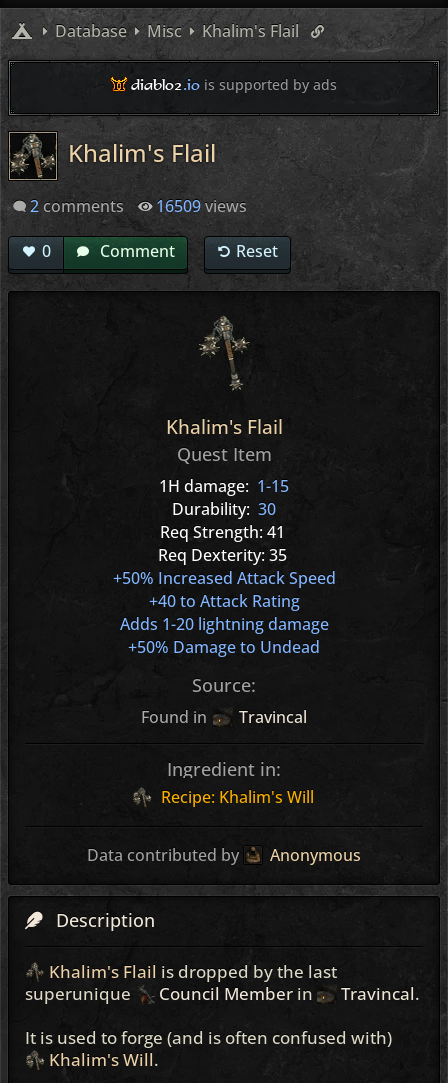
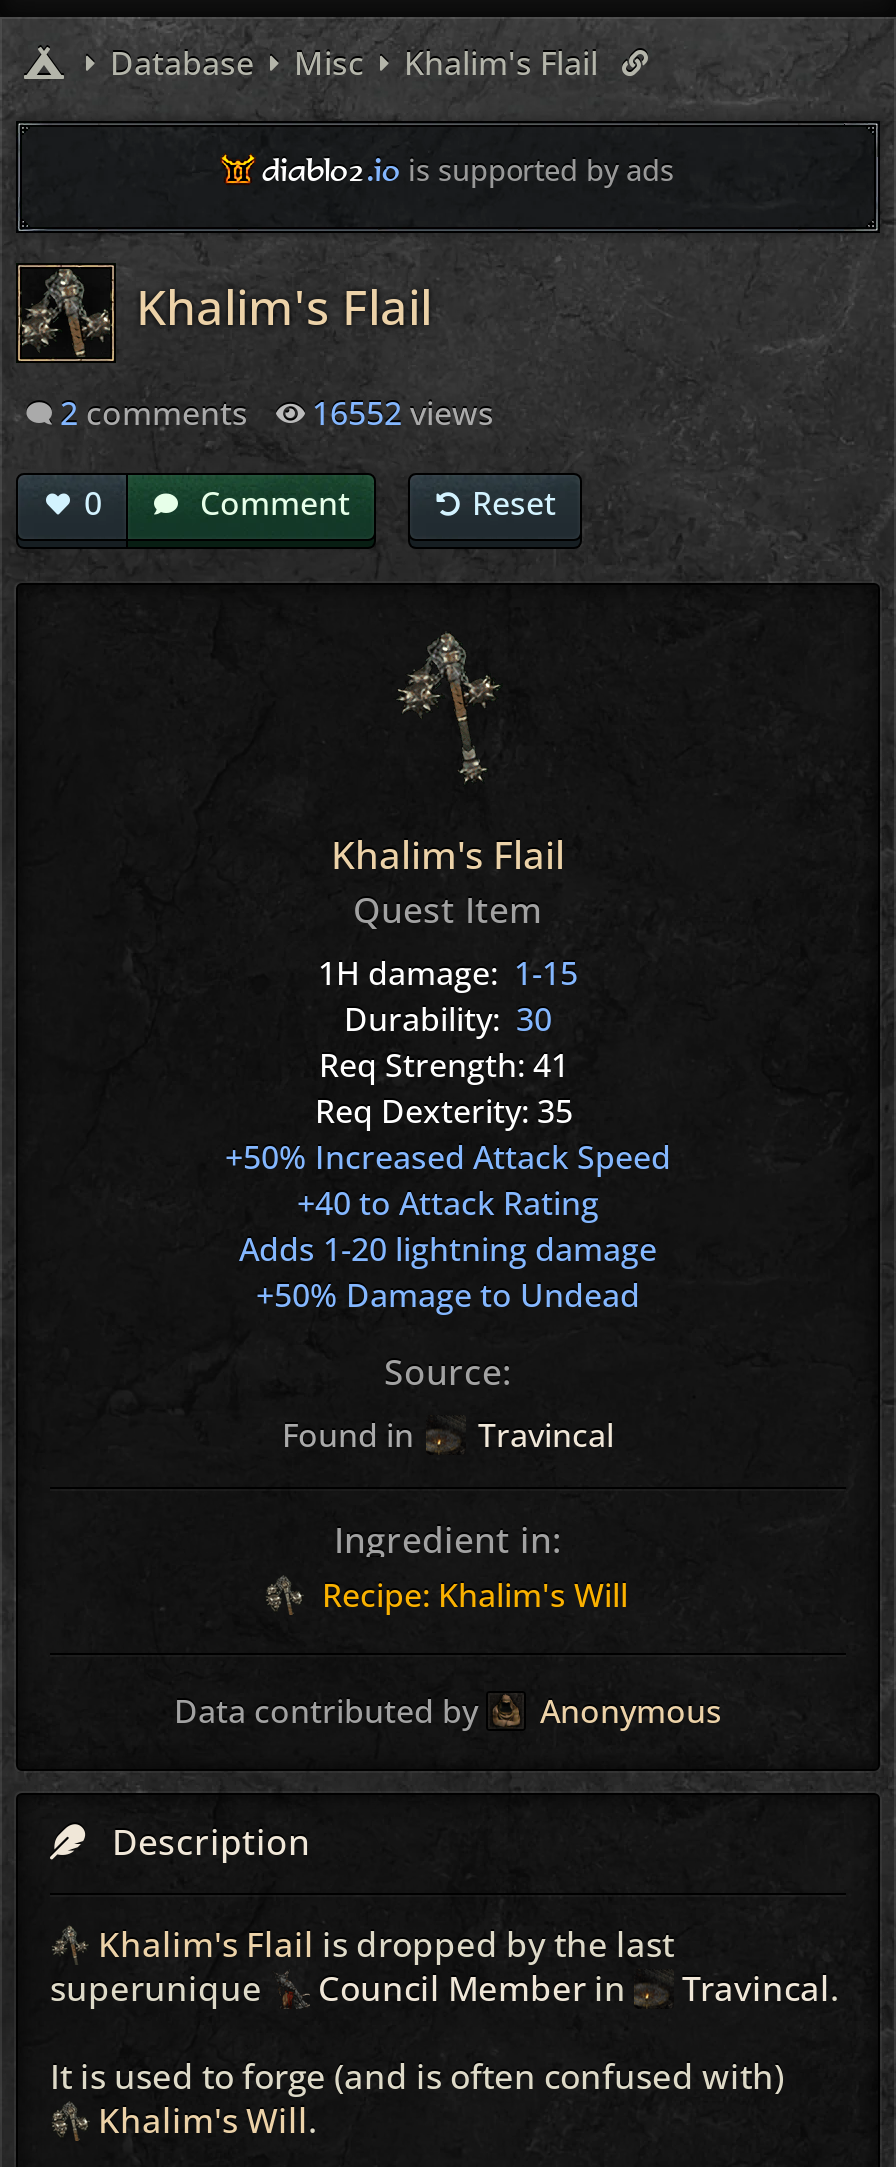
- 2 comments 16509 views
+ 2 comments 16552 views
